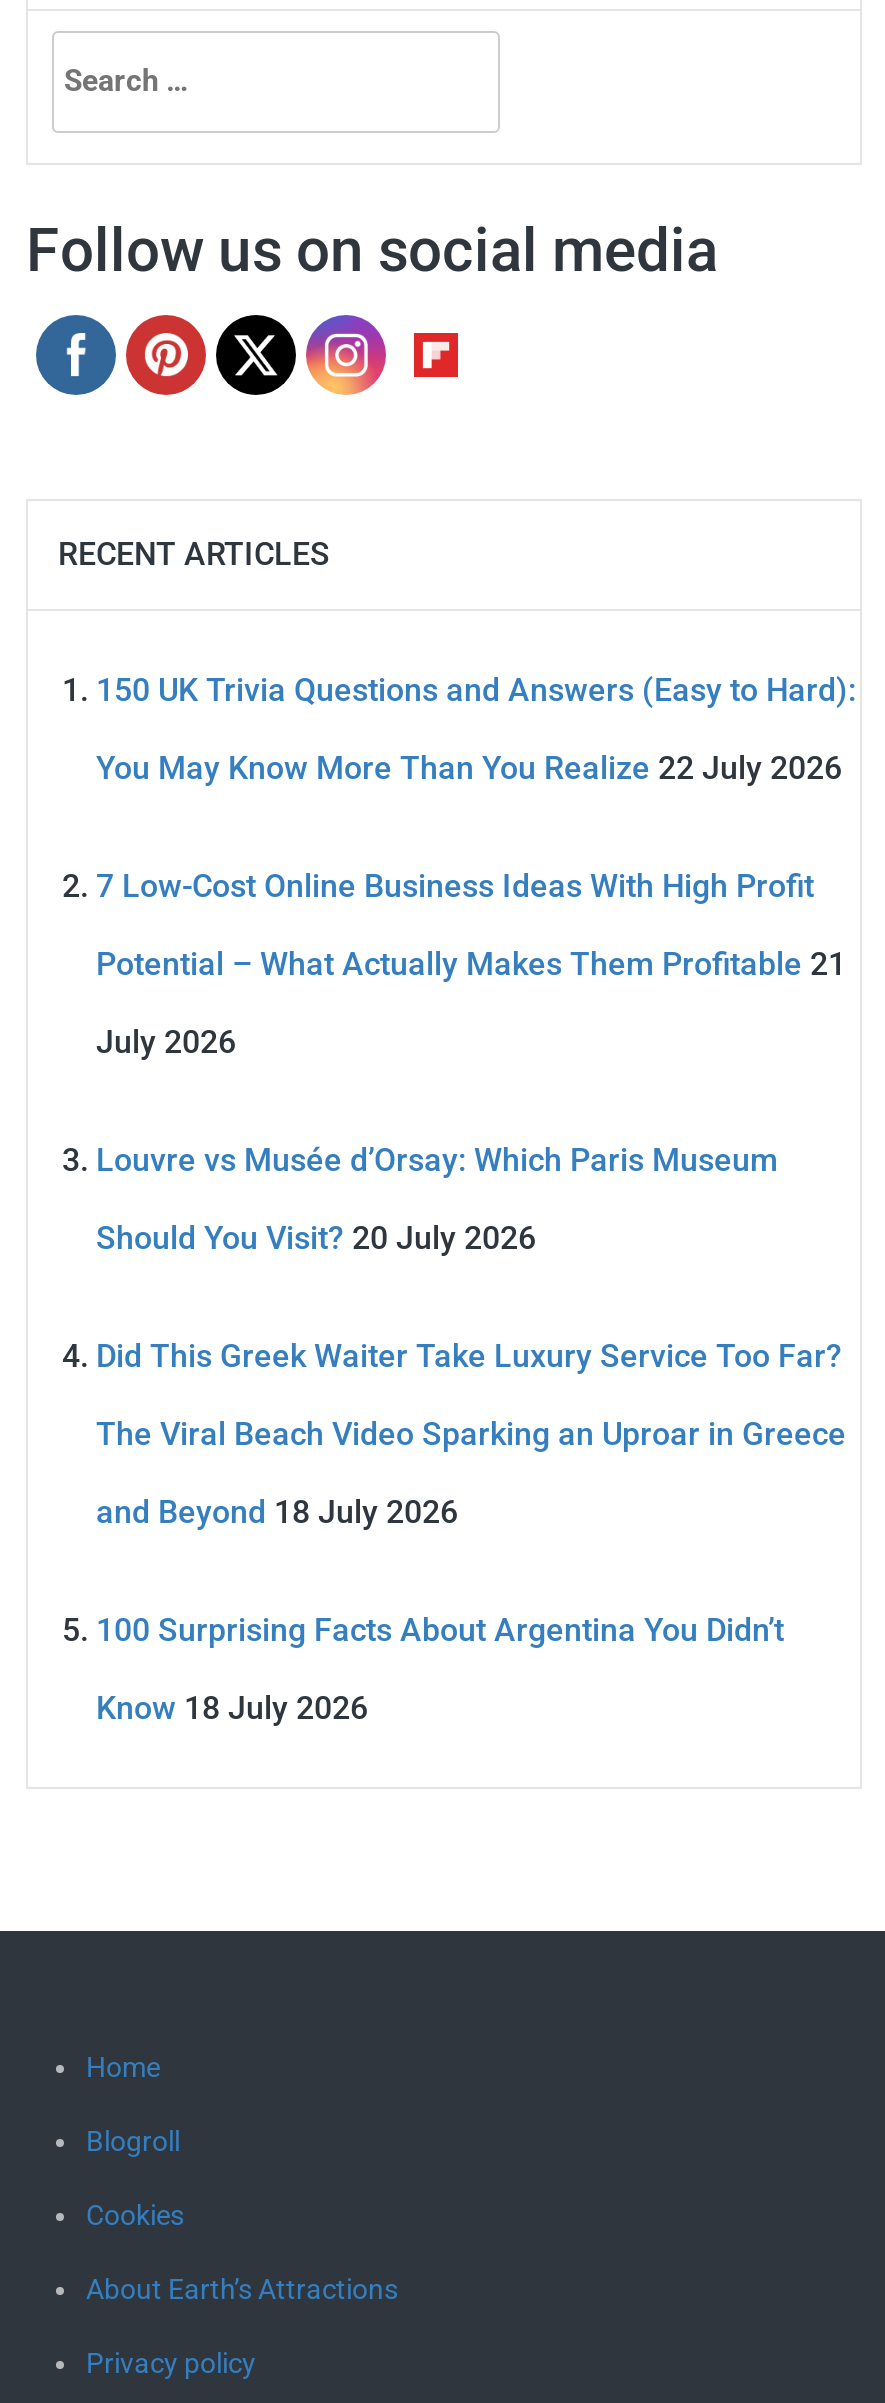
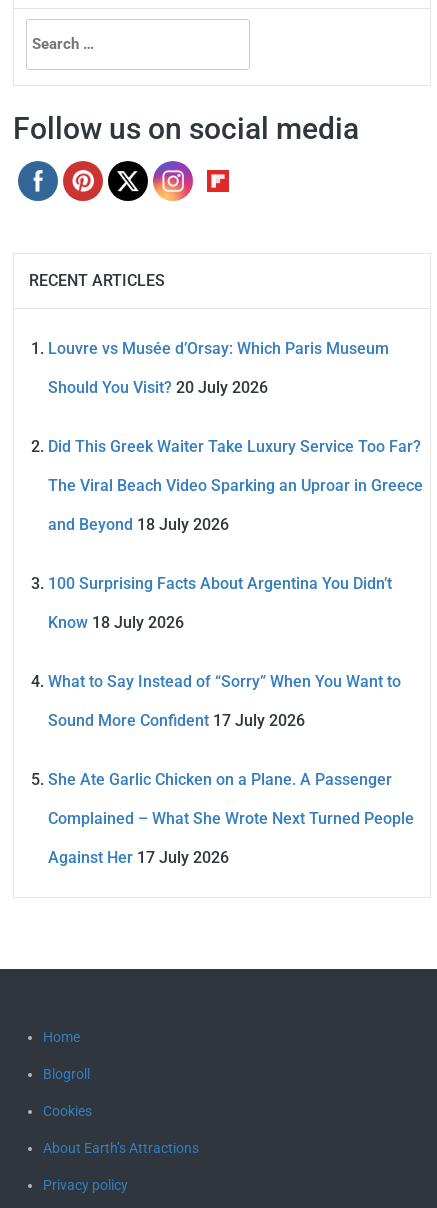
- 150 UK Trivia Questions and Answers (Easy to Hard):
- You May Know More Than You Realize 22 July 2026
- 7 Low-Cost Online Business Ideas With High Profit
- Potential – What Actually Makes Them Profitable 21
- July 2026

moved up: Louvre vs Musée d’Orsay: Which Paris Museum | Should You Visit? 20 July 2026 | Did This Greek Waiter Take Luxury Service Too Far? | The Viral Beach Video Sparking an Uproar in Greece | and Beyond 18 July 2026 | 100 Surprising Facts About Argentina You Didn’t | Know 18 July 2026

+ What to Say Instead of “Sorry” When You Want to
+ Sound More Confident 17 July 2026
+ She Ate Garlic Chicken on a Plane. A Passenger
+ Complained – What She Wrote Next Turned People
+ Against Her 17 July 2026
